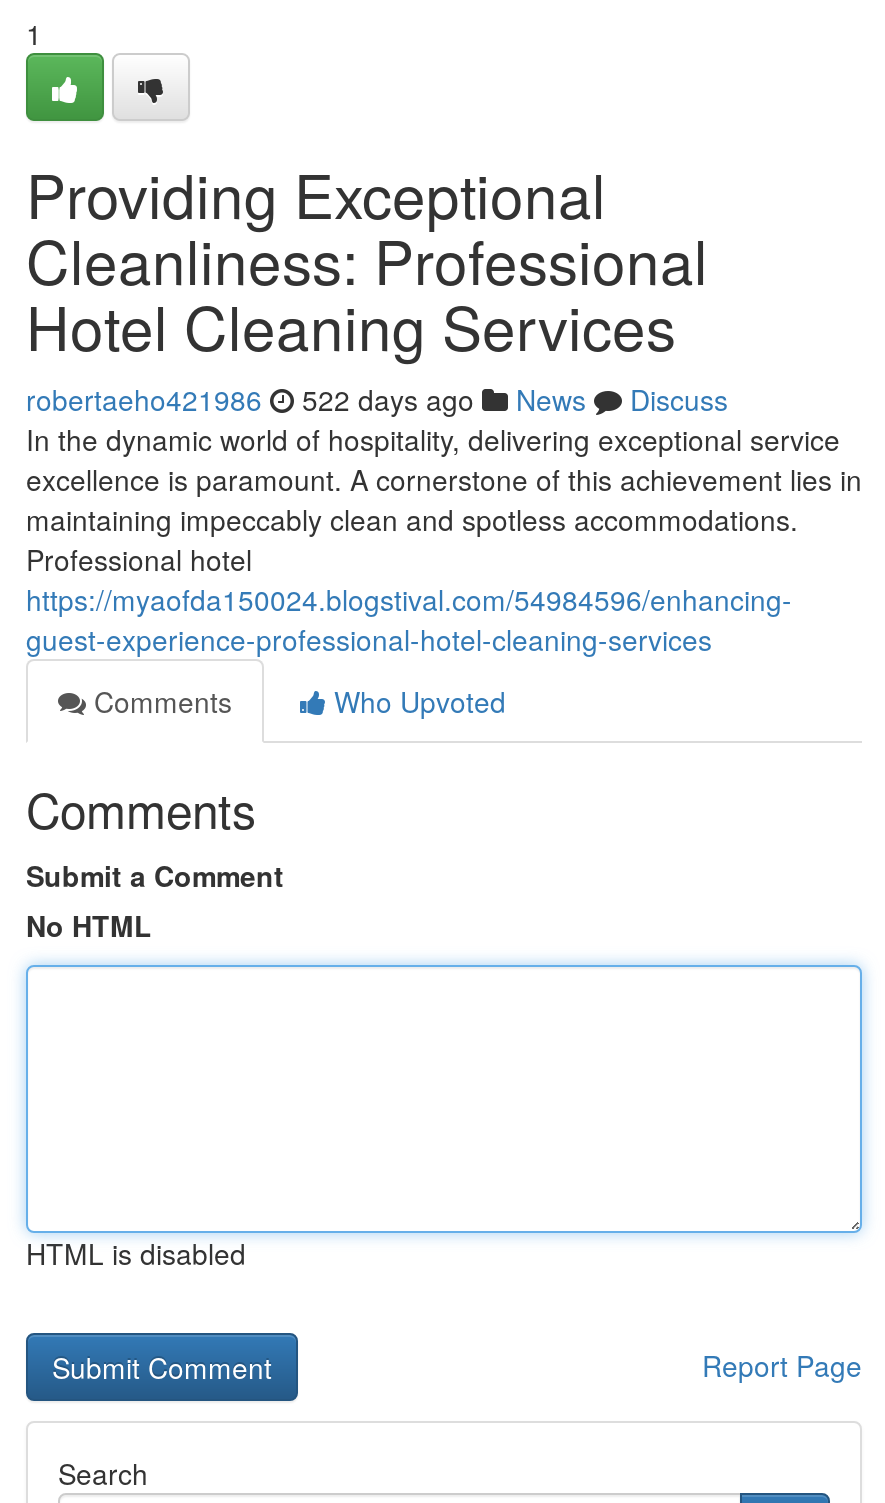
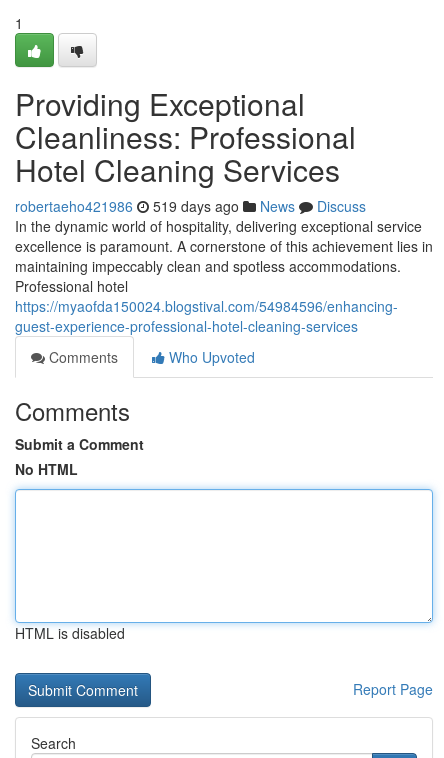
- robertaeho421986 522 days ago News Discuss
+ robertaeho421986 519 days ago News Discuss
